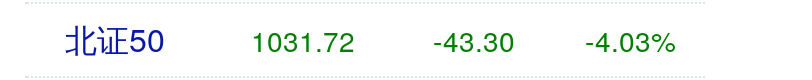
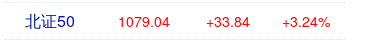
- 1031.72
+ 1079.04

- -43.30
+ +33.84

- -4.03%
+ +3.24%
